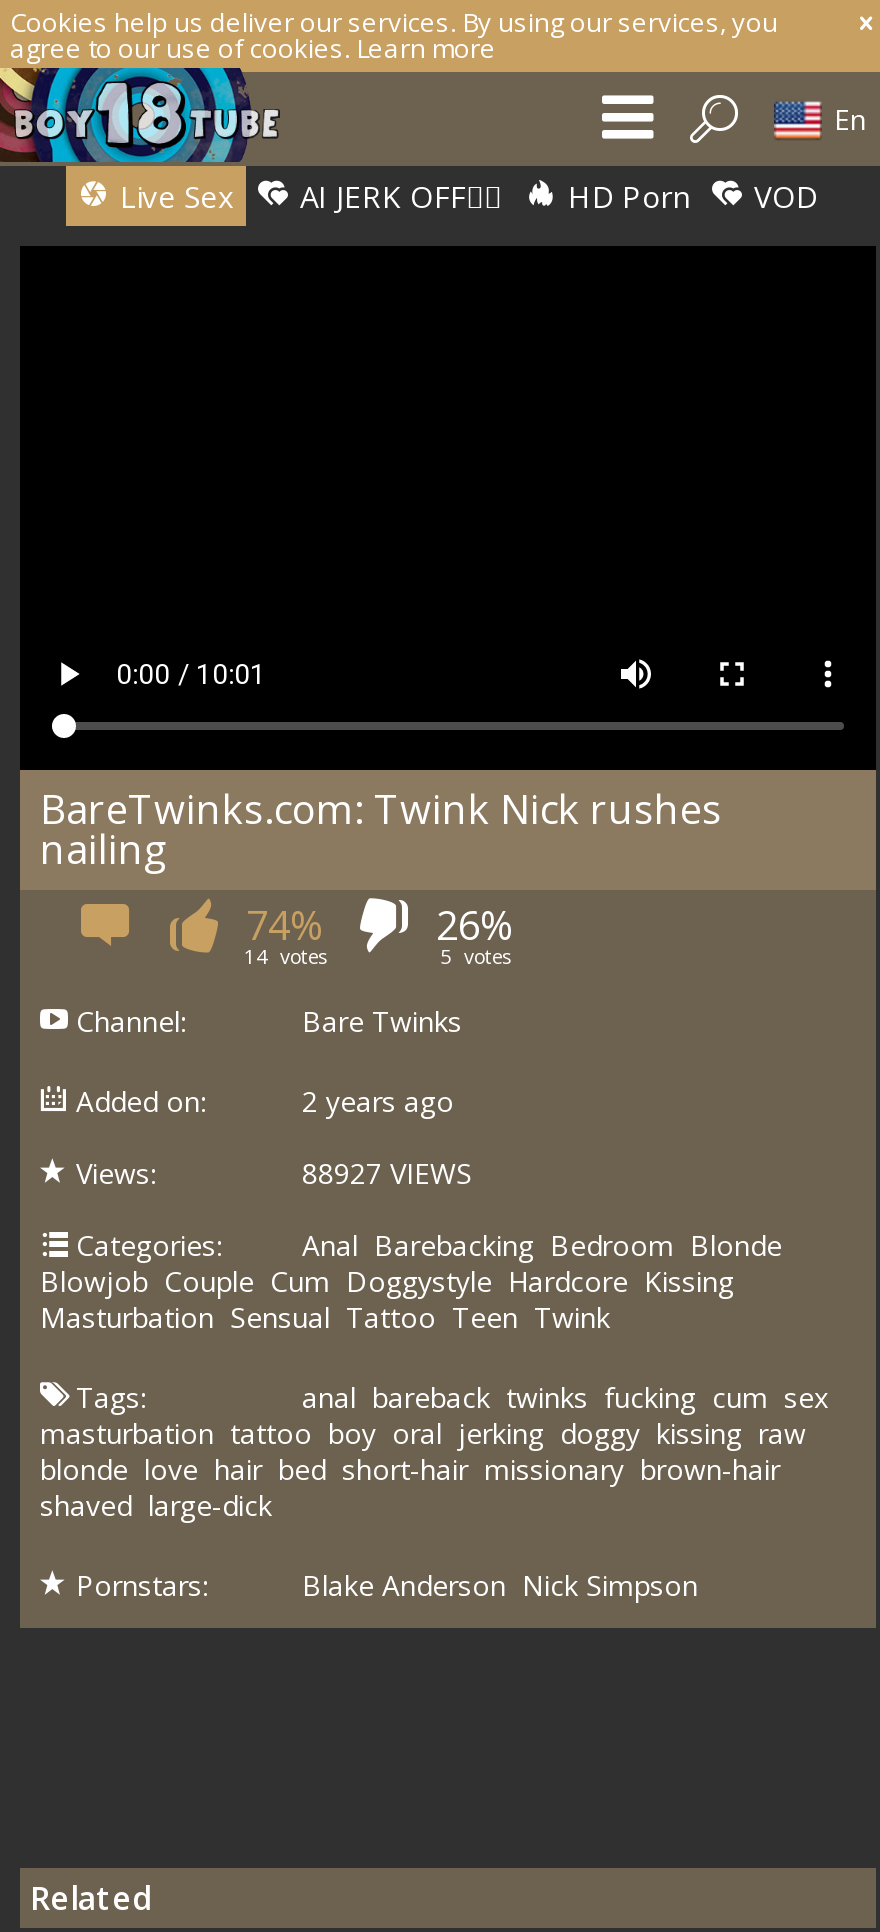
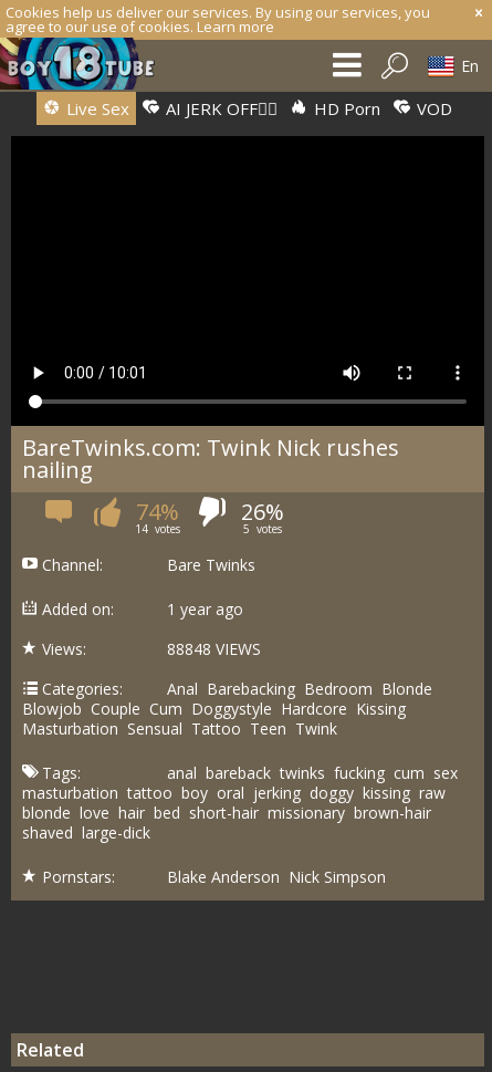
- 2 years ago
+ 1 year ago

- 88927 VIEWS
+ 88848 VIEWS
